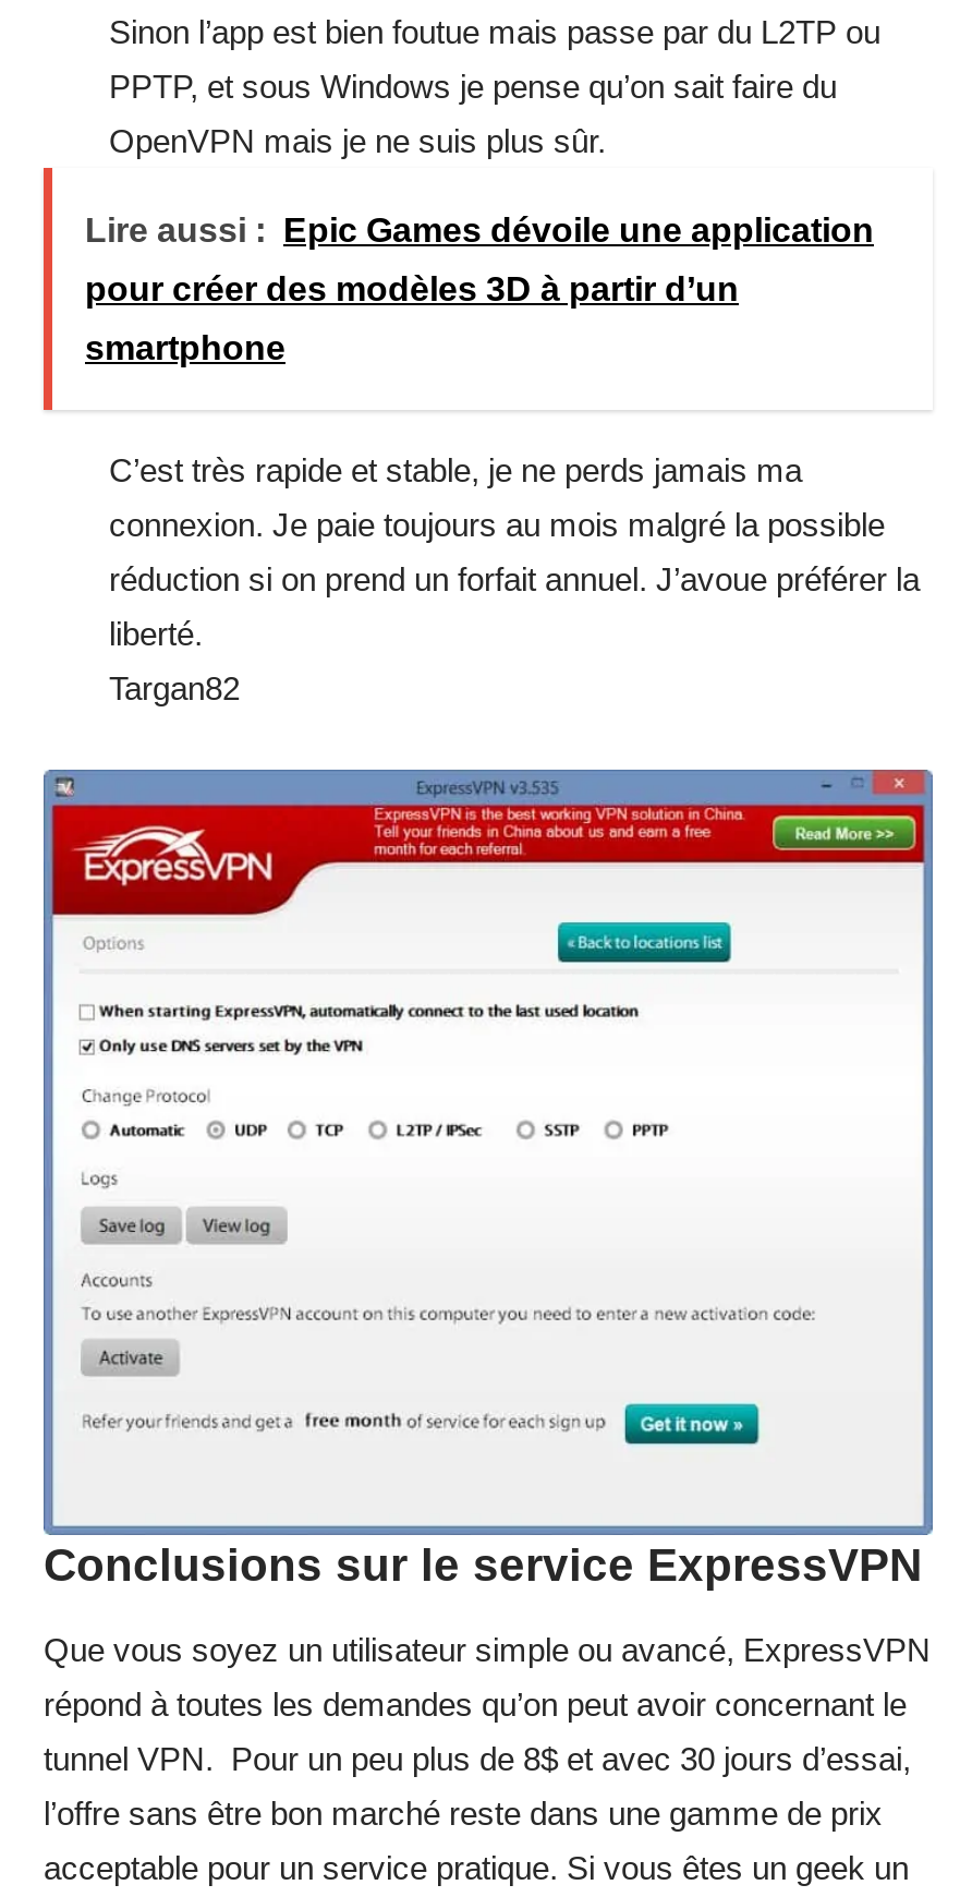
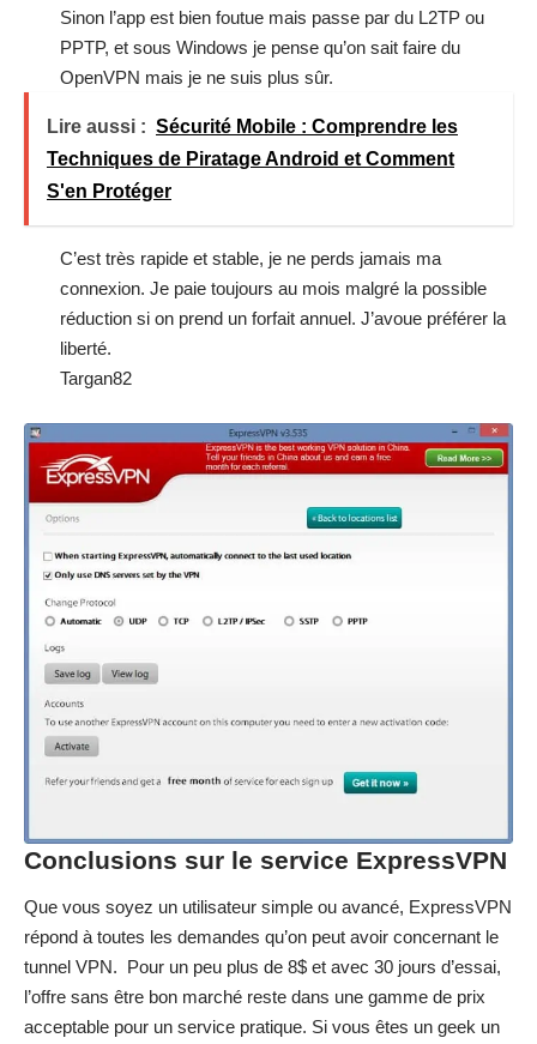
- Lire aussi : Epic Games dévoile une application
+ Lire aussi : Sécurité Mobile : Comprendre les

- pour créer des modèles 3D à partir d’un
+ Techniques de Piratage Android et Comment

- smartphone
+ S'en Protéger
